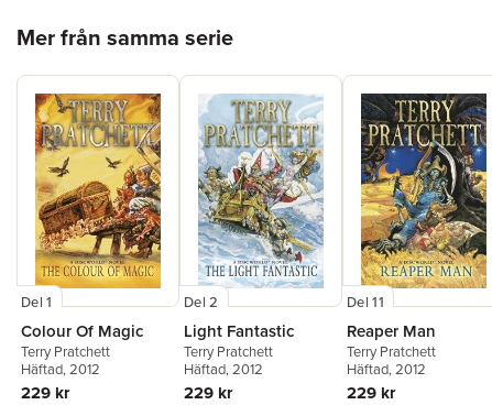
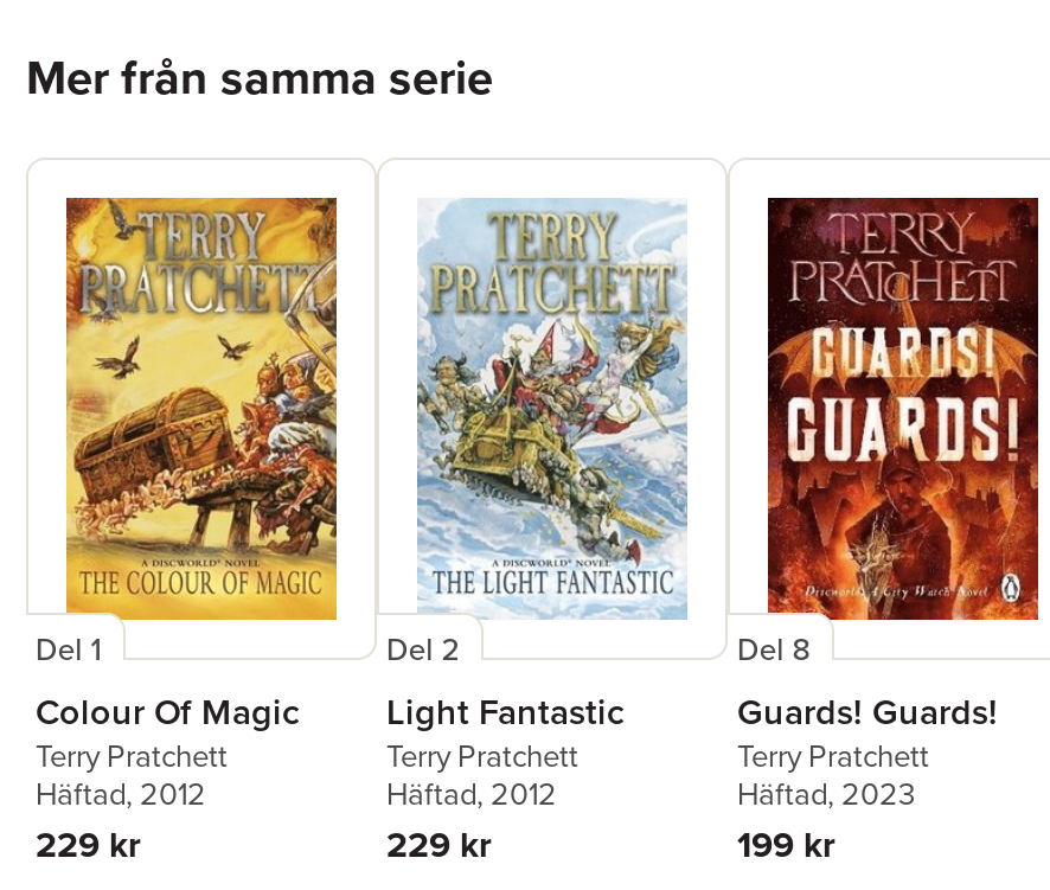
- [image]
- Del 11
- Reaper Man
+ [image]
+ Del 8
+ Guards! Guards!

- Häftad, 2012
+ Häftad, 2023

- 229 kr
+ 199 kr
